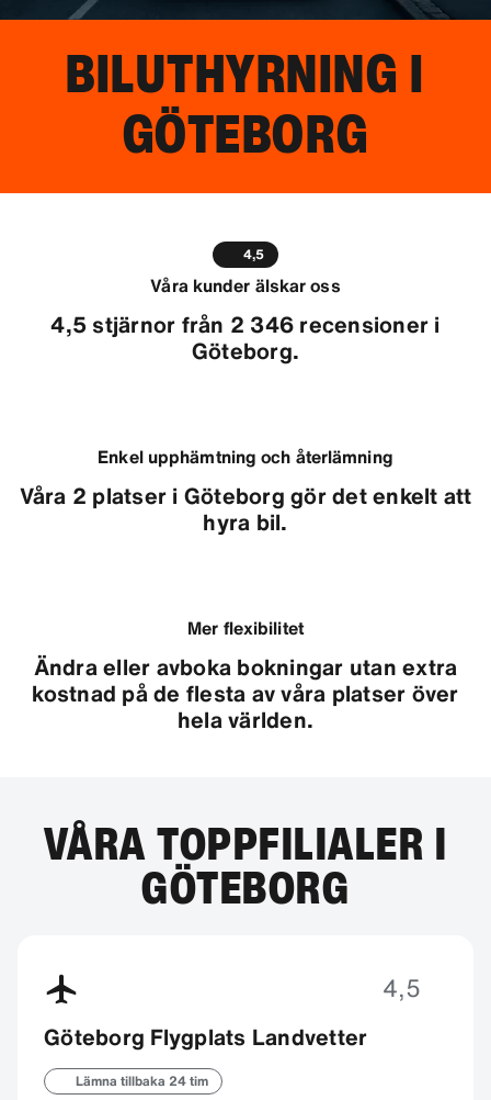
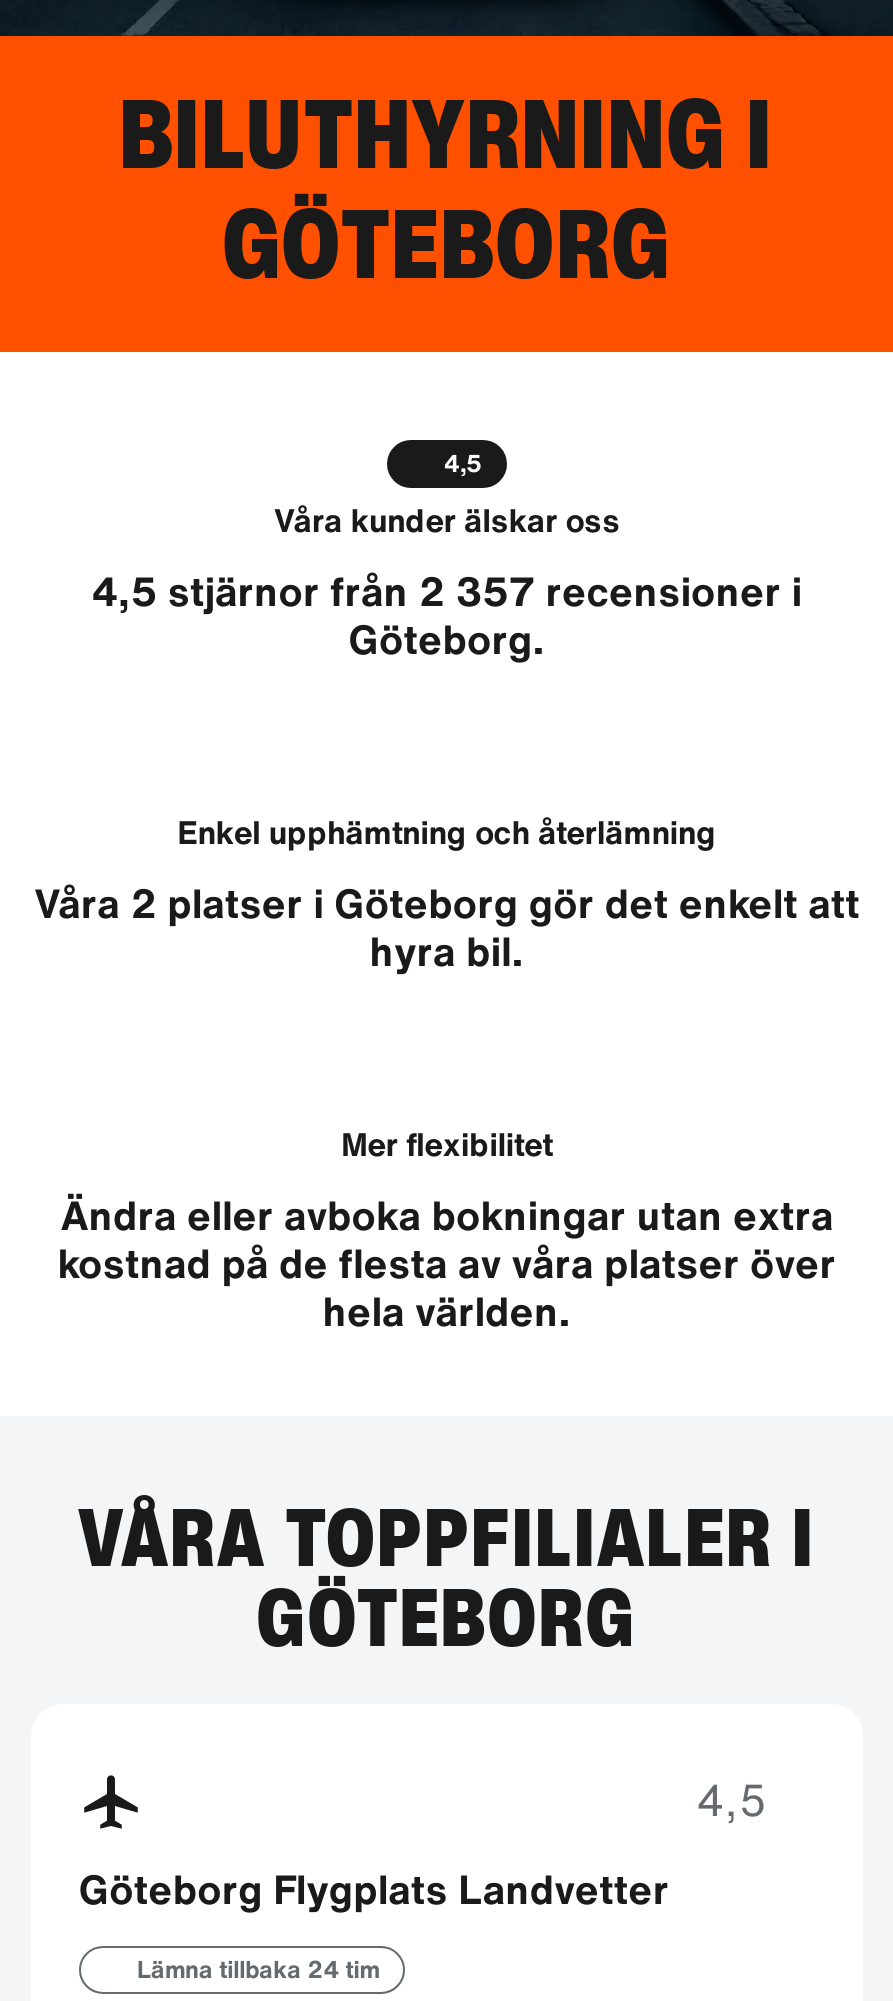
- 4,5 stjärnor från 2 346 recensioner i
+ 4,5 stjärnor från 2 357 recensioner i
